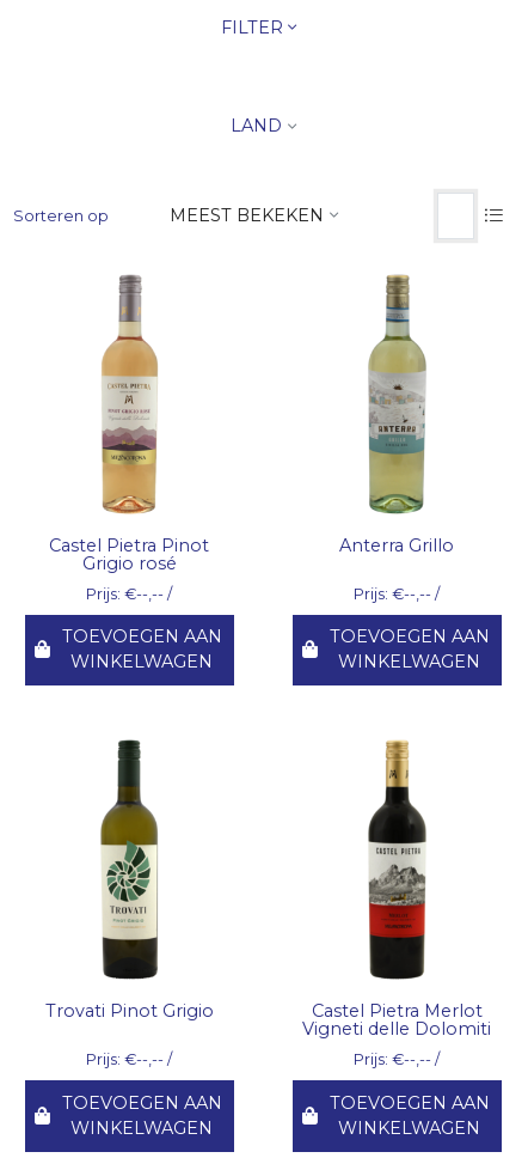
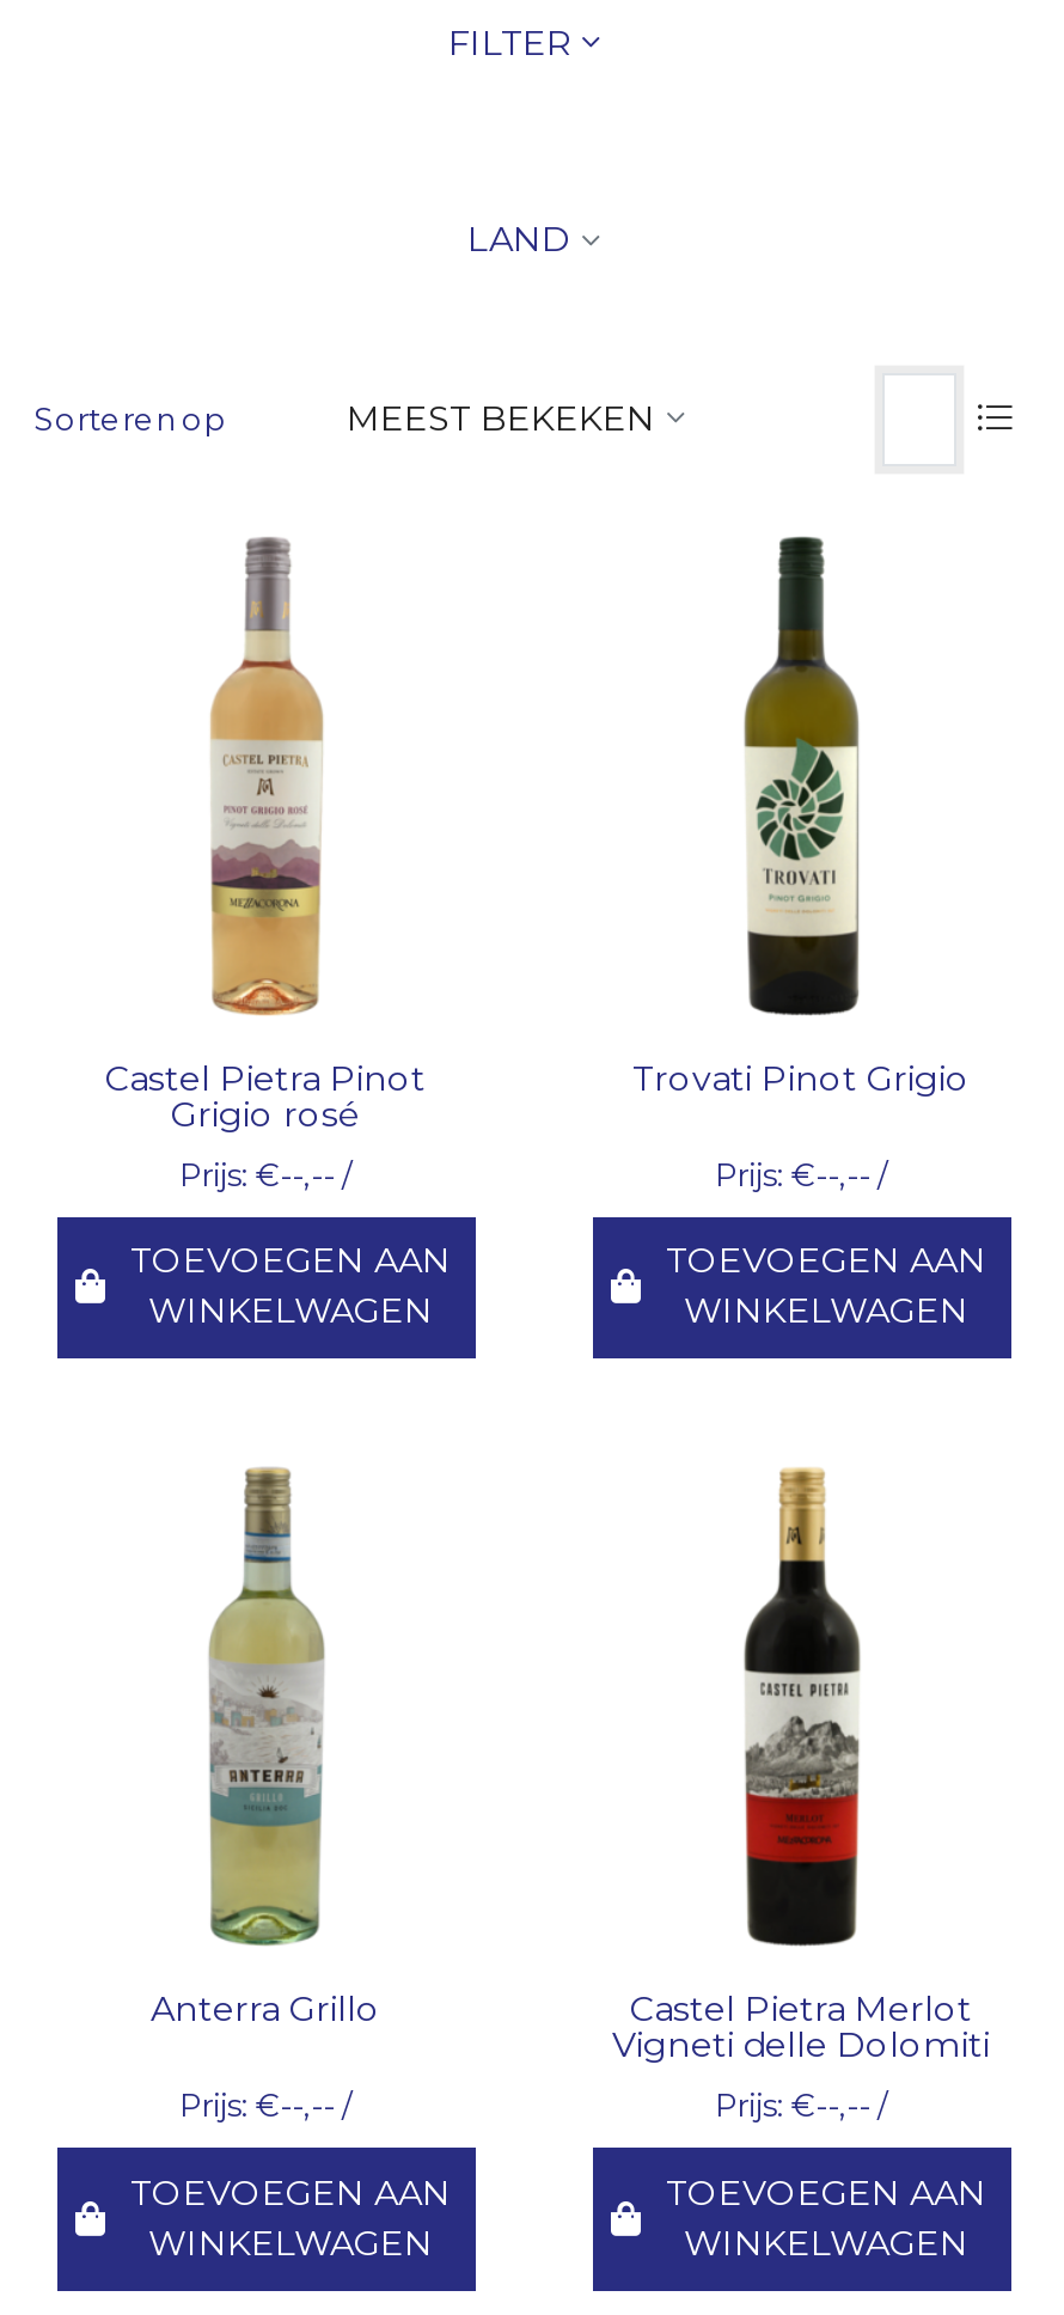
moved down: [image] | Anterra Grillo

moved up: [image] | Trovati Pinot Grigio
